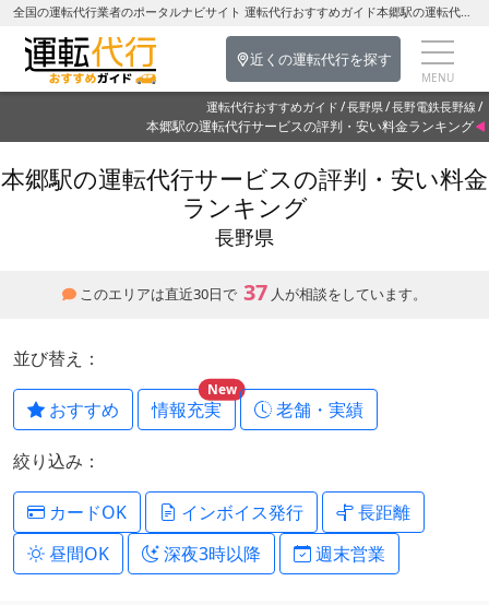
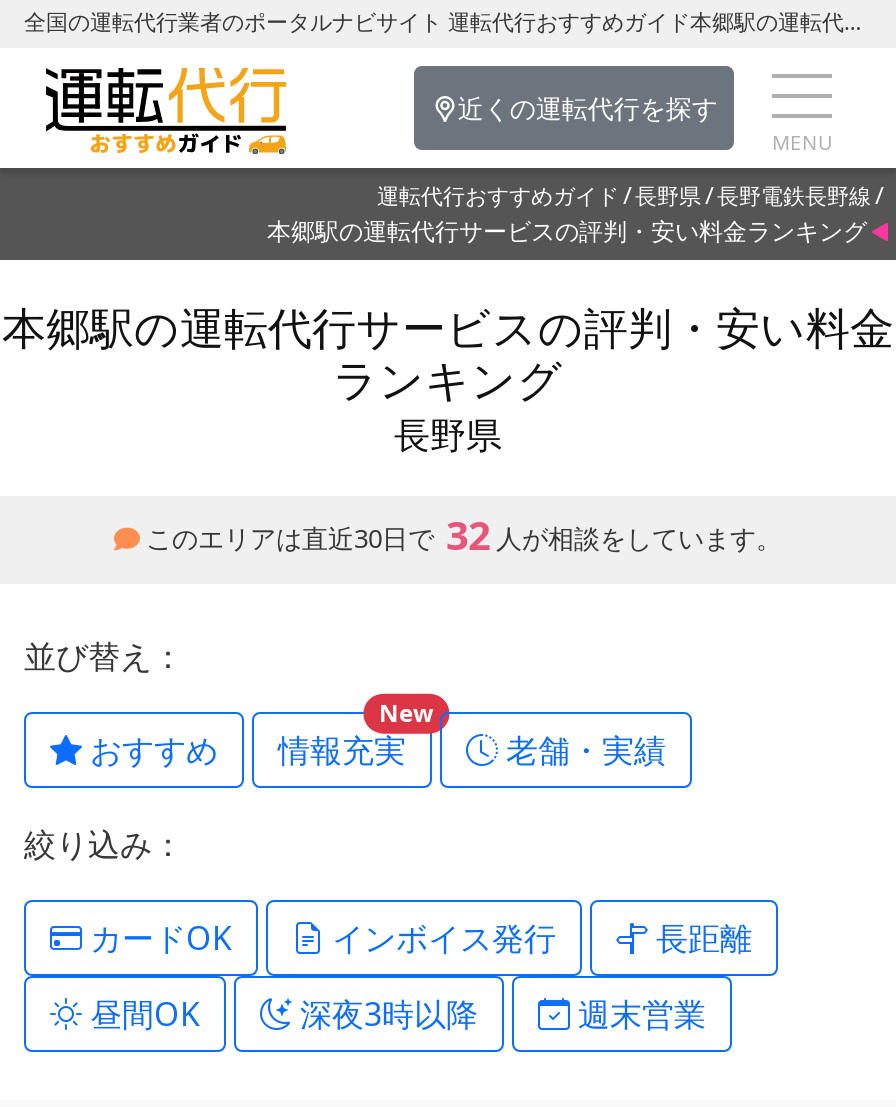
- このエリアは直近30日で 37 人が相談をしています。
+ このエリアは直近30日で 32 人が相談をしています。
